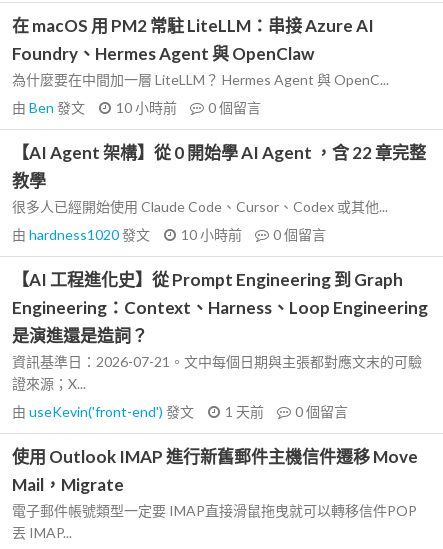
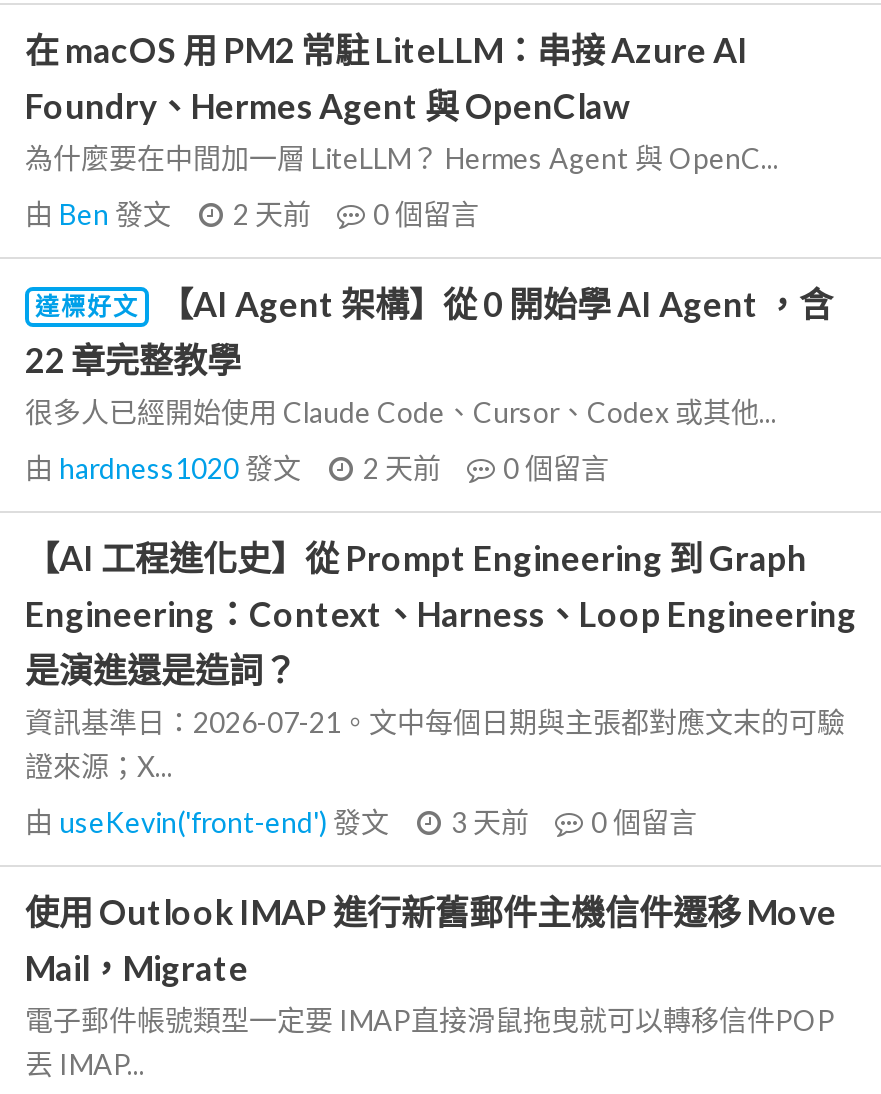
- 由Ben發文 10 小時前 0個留言
+ 由Ben發文 2 天前 0個留言

- 【AI Agent 架構】從 0 開始學 AI Agent ，含 22 章完整
- 教學
+ 達標好文
+ 【AI Agent 架構】從 0 開始學 AI Agent ，含
+ 22 章完整教學

- 由hardness1020發文 10 小時前 0個留言
+ 由hardness1020發文 2 天前 0個留言

- 由useKevin('front-end')發文 1 天前 0個留言
+ 由useKevin('front-end')發文 3 天前 0個留言
